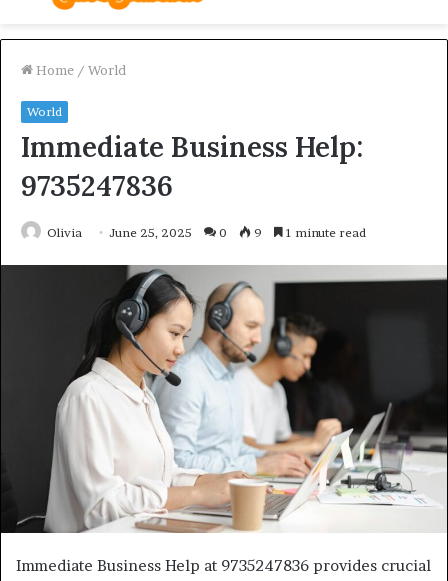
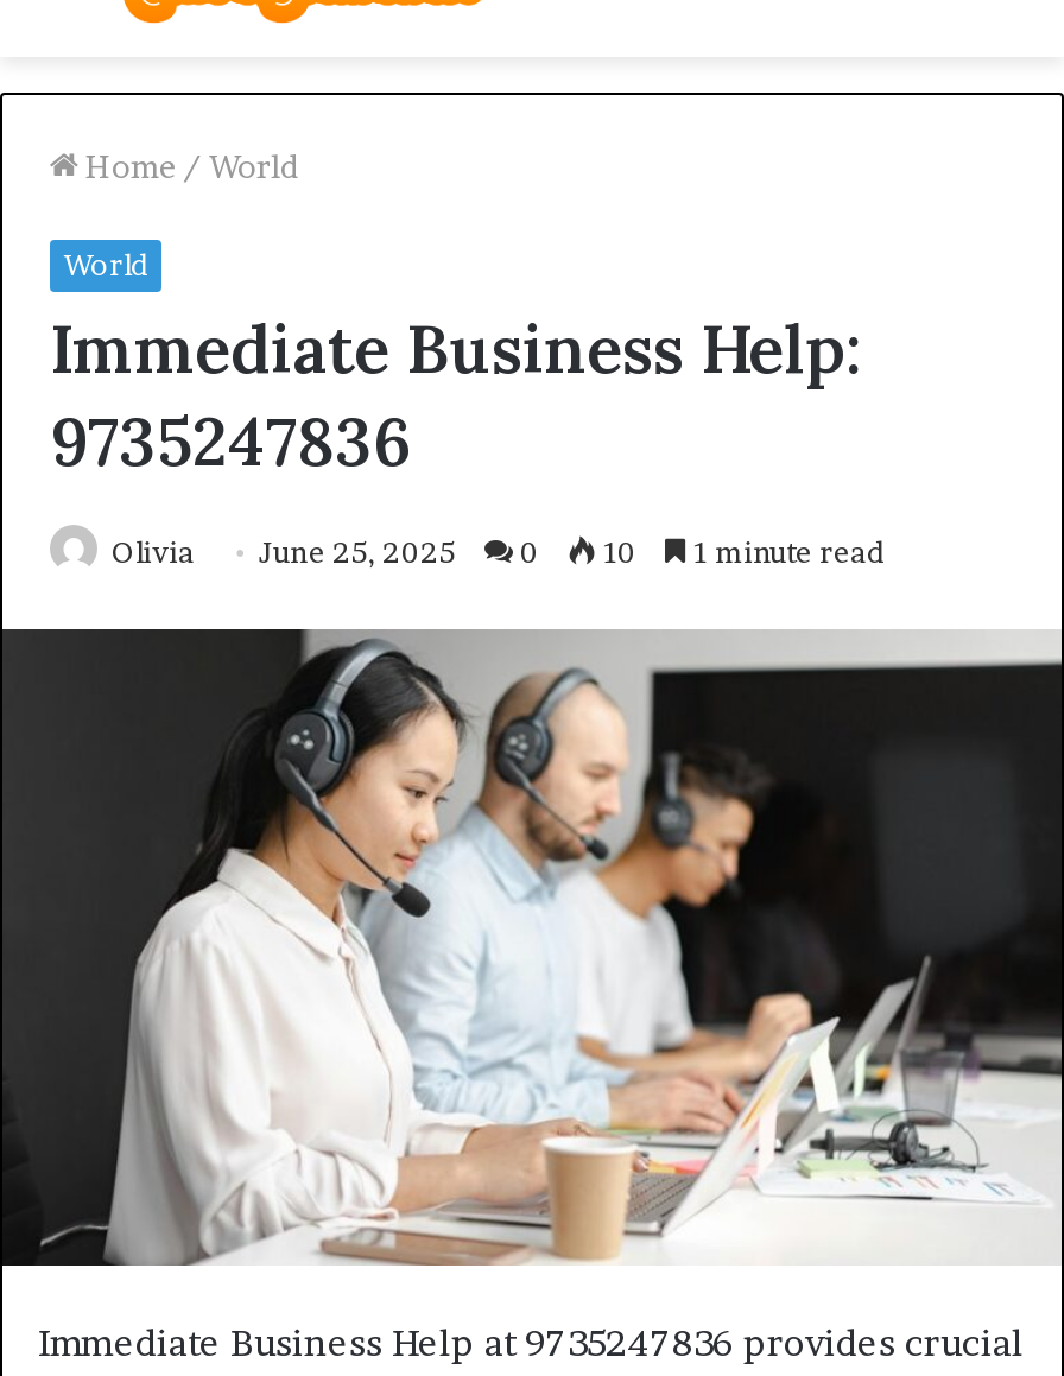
- Olivia June 25, 2025 0 9 1 minute read
+ Olivia June 25, 2025 0 10 1 minute read
